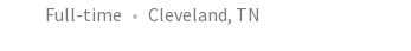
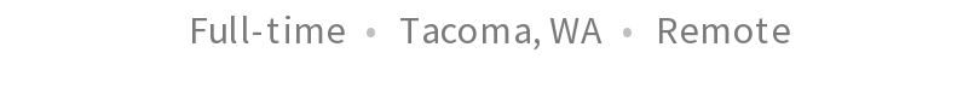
- Cleveland, TN
+ Tacoma, WA
+ Remote
